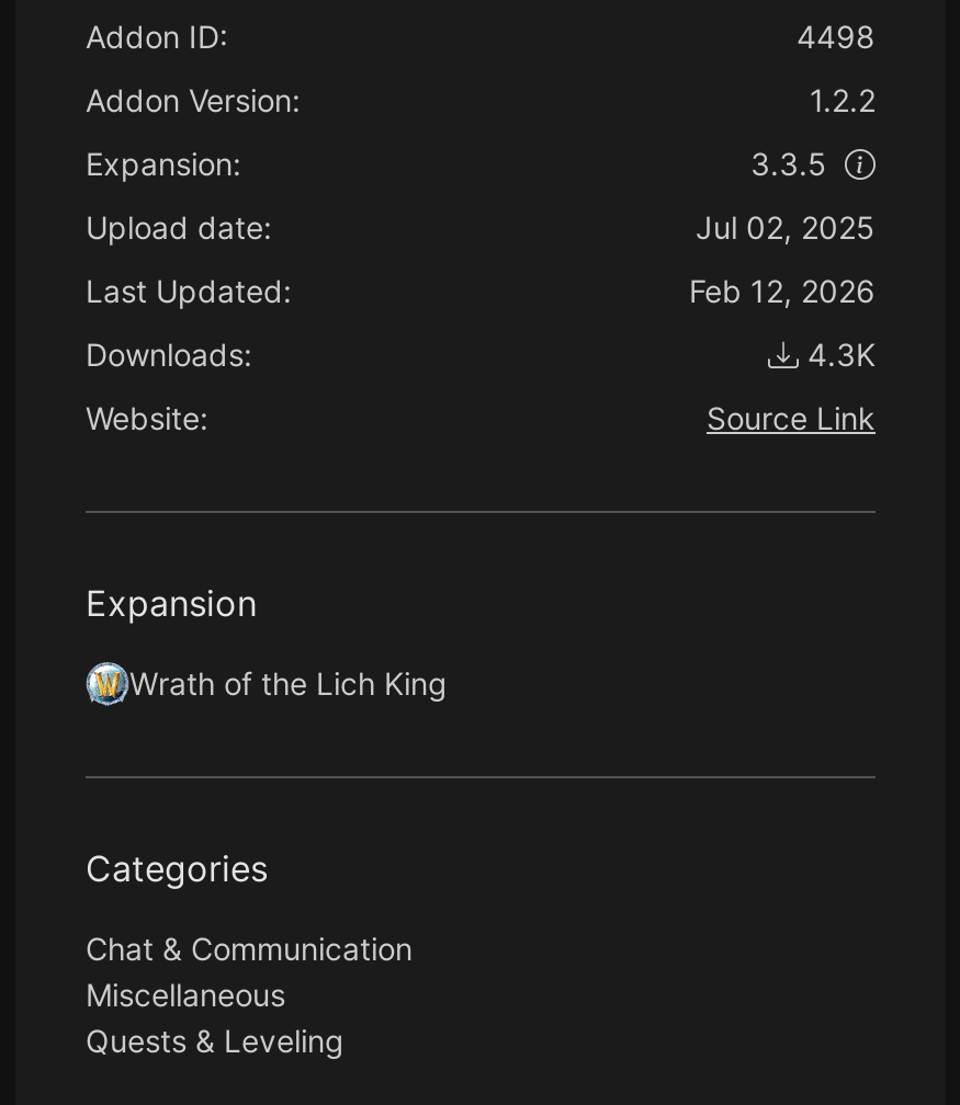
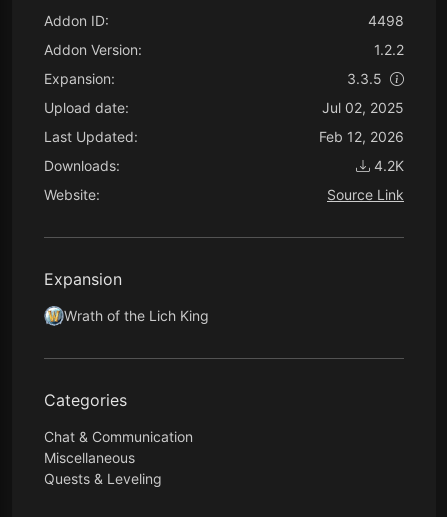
- 4.3K
+ 4.2K
